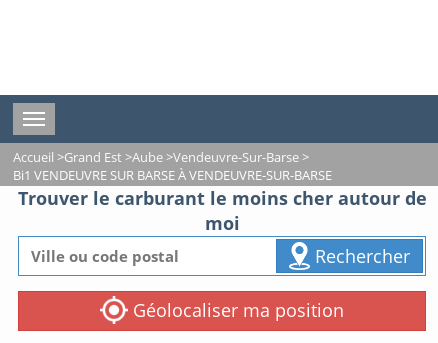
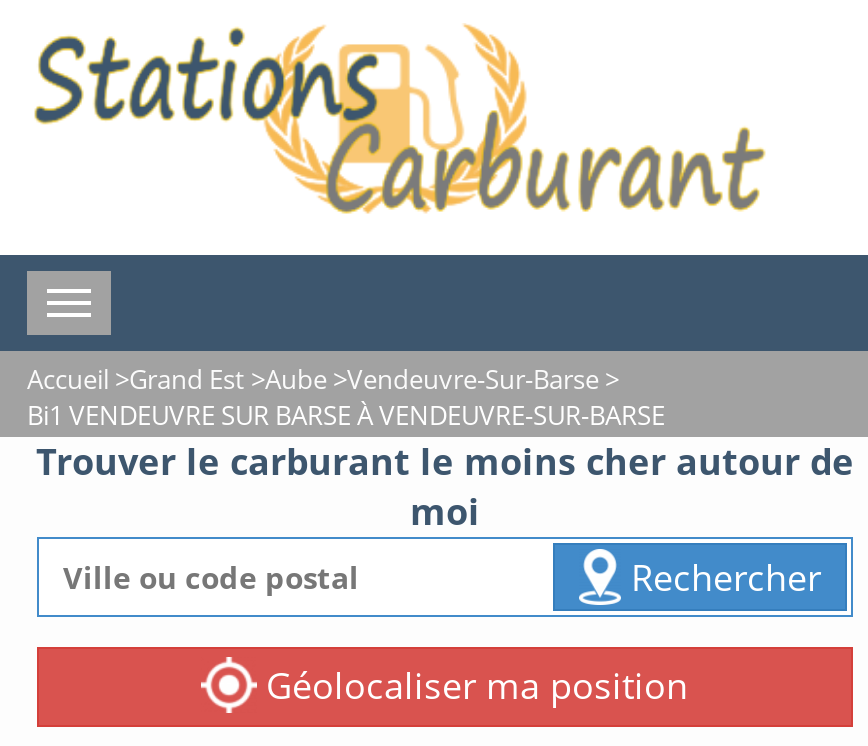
+ [image]
